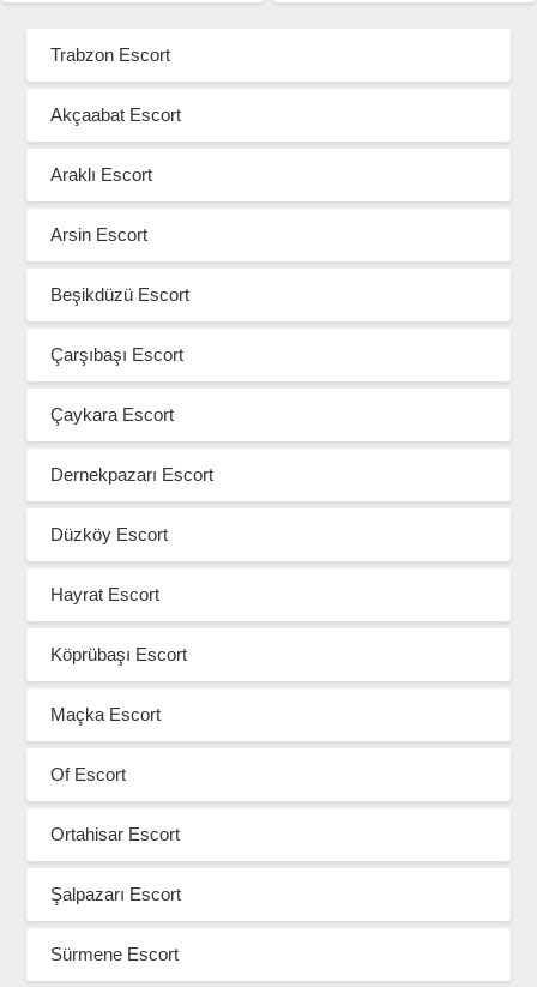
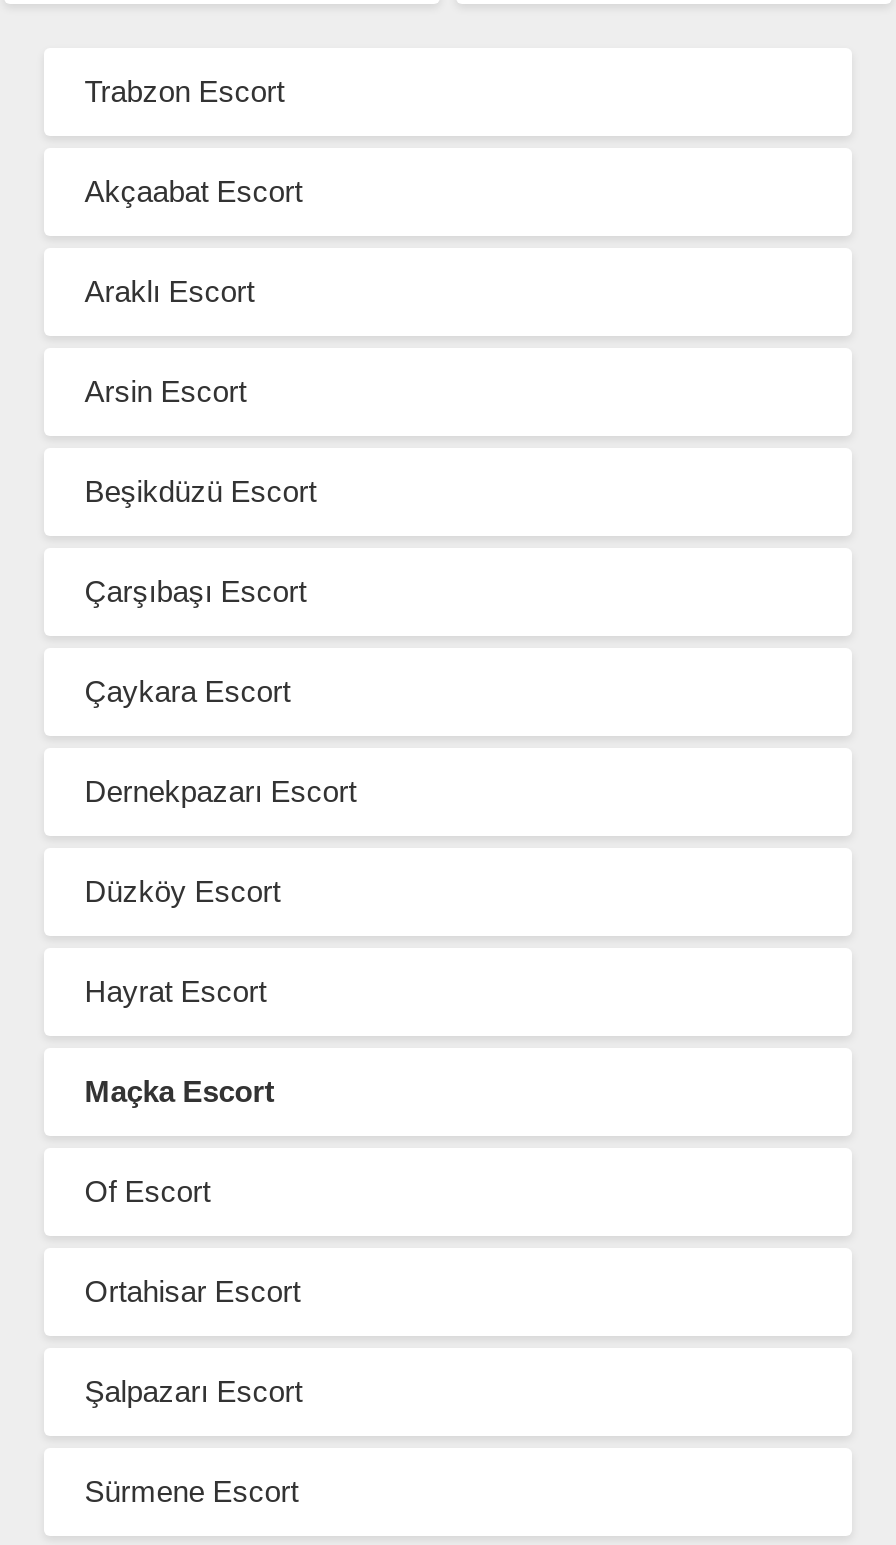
- Köprübaşı Escort
